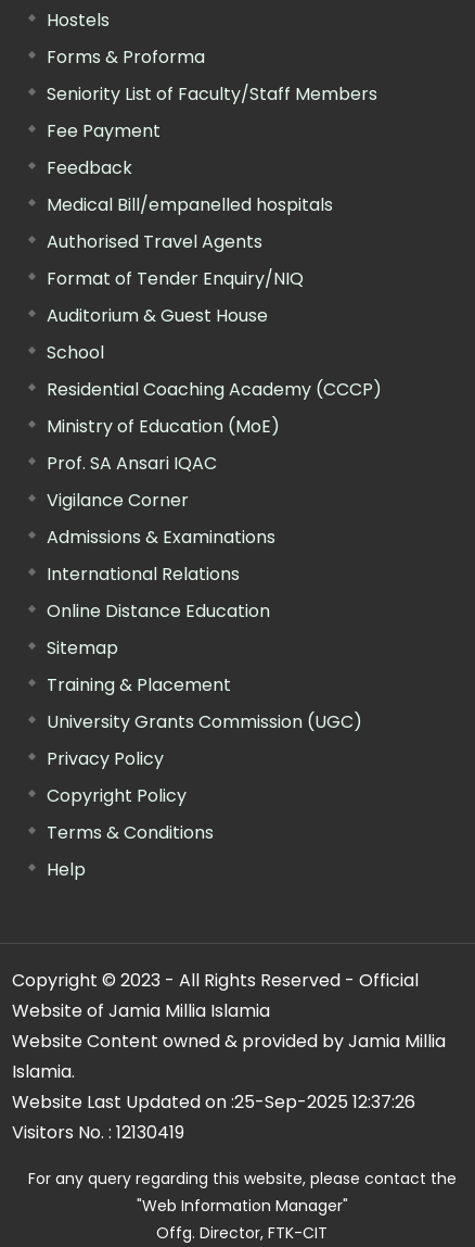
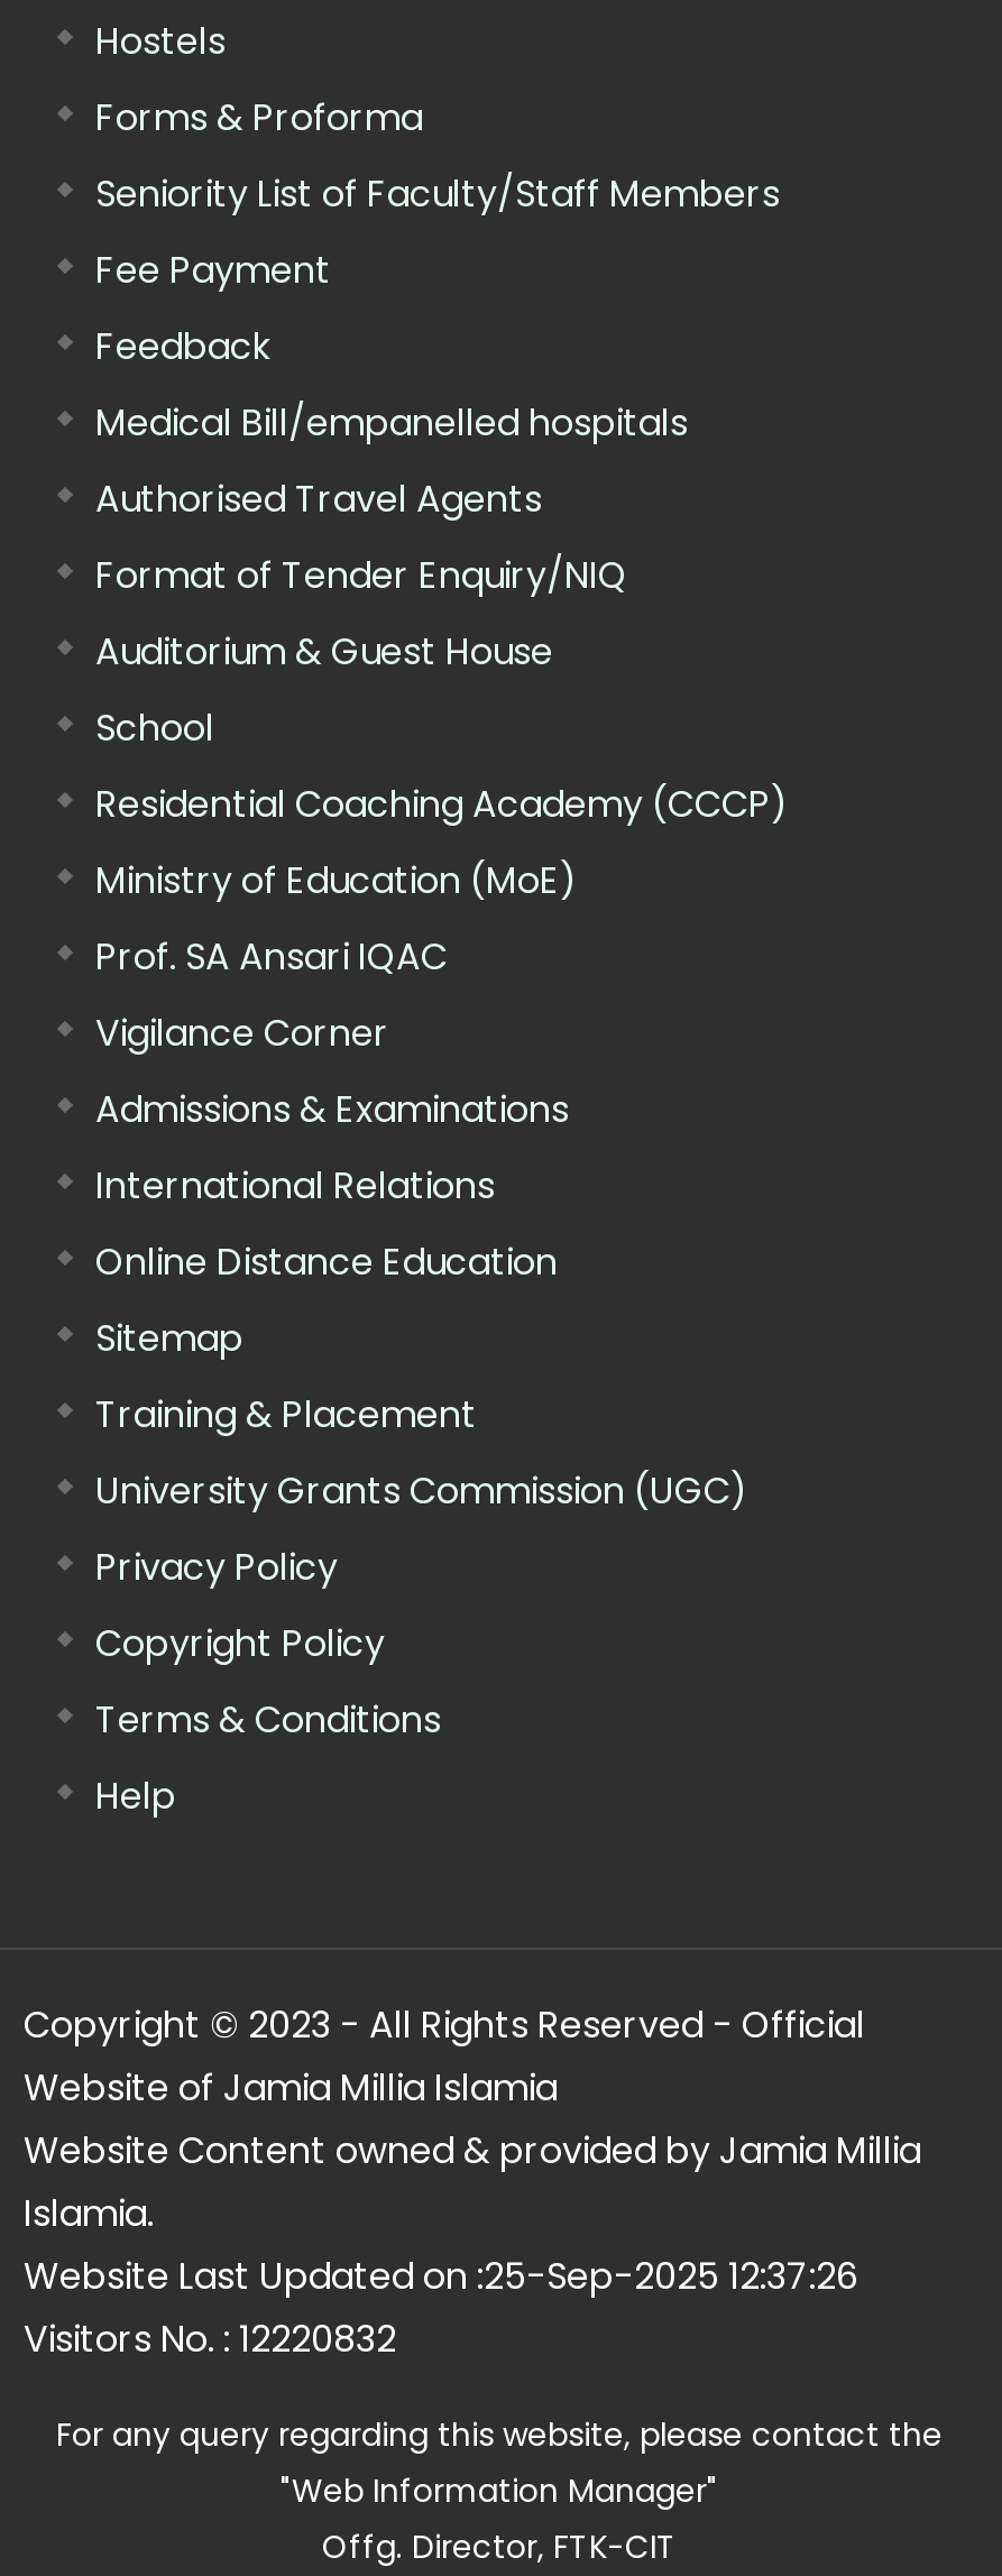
- Visitors No. : 12130419
+ Visitors No. : 12220832
